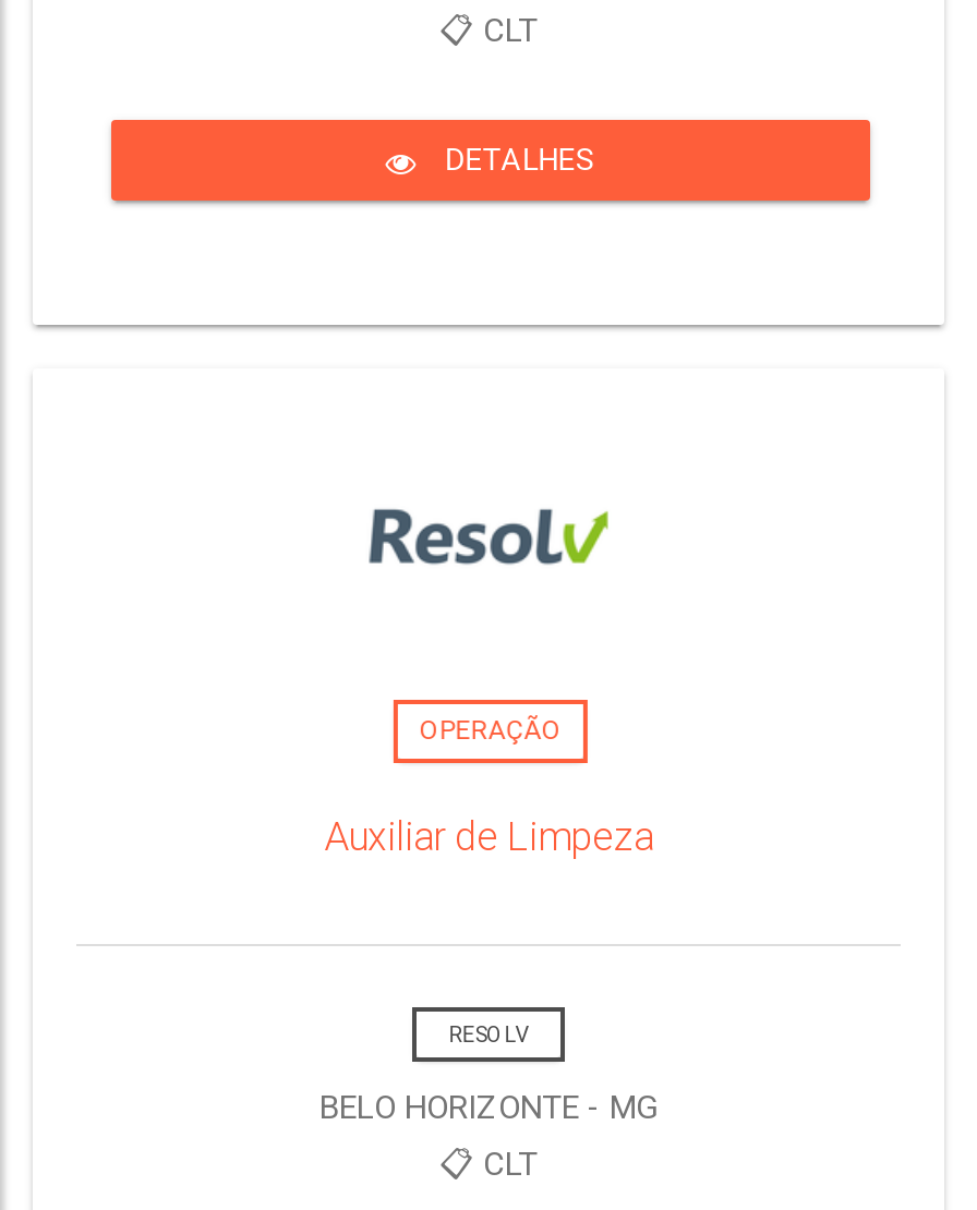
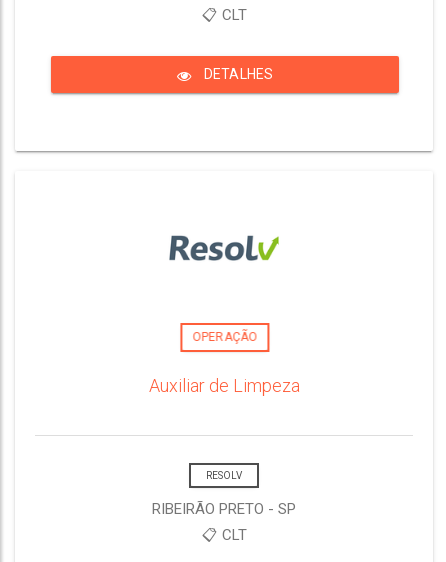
- BELO HORIZONTE - MG
+ RIBEIRÃO PRETO - SP
